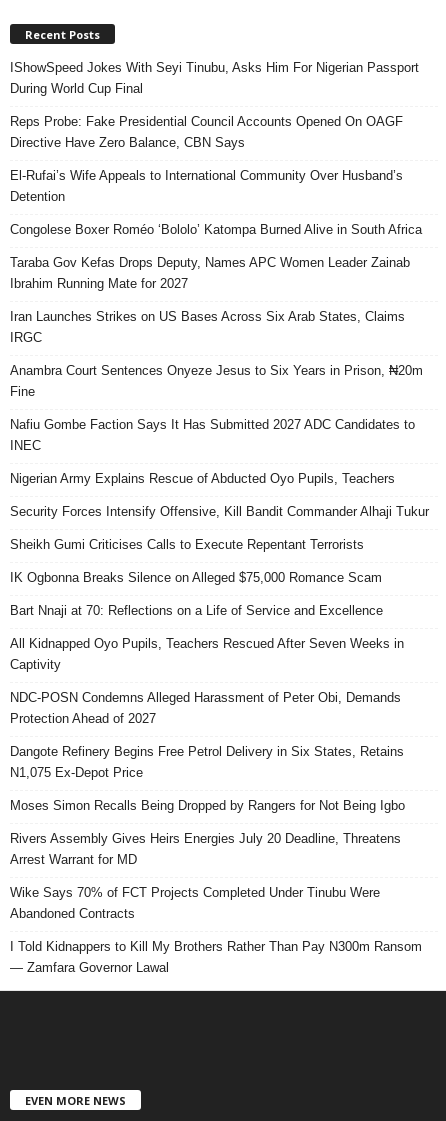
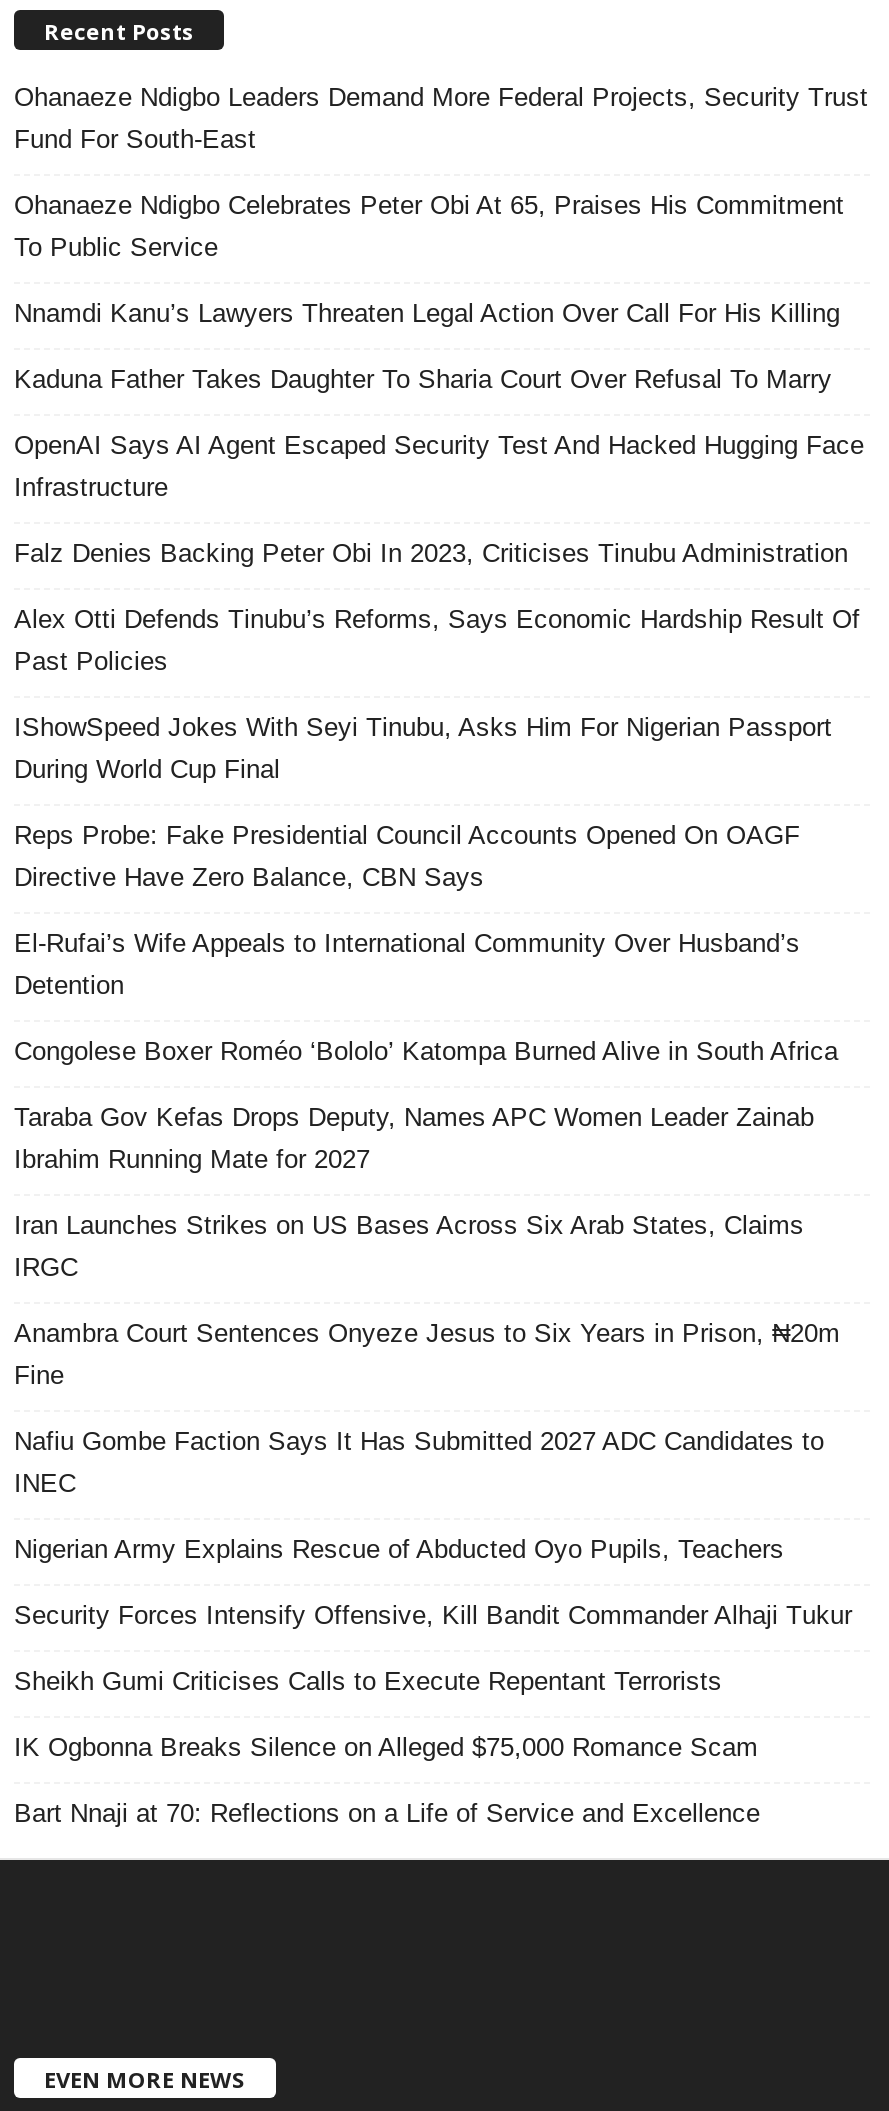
+ Ohanaeze Ndigbo Leaders Demand More Federal Projects, Security Trust
+ Fund For South-East
+ Ohanaeze Ndigbo Celebrates Peter Obi At 65, Praises His Commitment
+ To Public Service
+ Nnamdi Kanu’s Lawyers Threaten Legal Action Over Call For His Killing
+ Kaduna Father Takes Daughter To Sharia Court Over Refusal To Marry
+ OpenAI Says AI Agent Escaped Security Test And Hacked Hugging Face
+ Infrastructure
+ Falz Denies Backing Peter Obi In 2023, Criticises Tinubu Administration
+ Alex Otti Defends Tinubu’s Reforms, Says Economic Hardship Result Of
+ Past Policies

moved down: IShowSpeed Jokes With Seyi Tinubu, Asks Him For Nigerian Passport | During World Cup Final | Reps Probe: Fake Presidential Council Accounts Opened On OAGF | ... | IK Ogbonna Breaks Silence on Alleged $75,000 Romance Scam | Bart Nnaji at 70: Reflections on a Life of Service and Excellence

- All Kidnapped Oyo Pupils, Teachers Rescued After Seven Weeks in
- Captivity
- NDC-POSN Condemns Alleged Harassment of Peter Obi, Demands
- Protection Ahead of 2027
- Dangote Refinery Begins Free Petrol Delivery in Six States, Retains
- N1,075 Ex-Depot Price
- Moses Simon Recalls Being Dropped by Rangers for Not Being Igbo
- Rivers Assembly Gives Heirs Energies July 20 Deadline, Threatens
- Arrest Warrant for MD
- Wike Says 70% of FCT Projects Completed Under Tinubu Were
- Abandoned Contracts
- I Told Kidnappers to Kill My Brothers Rather Than Pay N300m Ransom
- — Zamfara Governor Lawal
